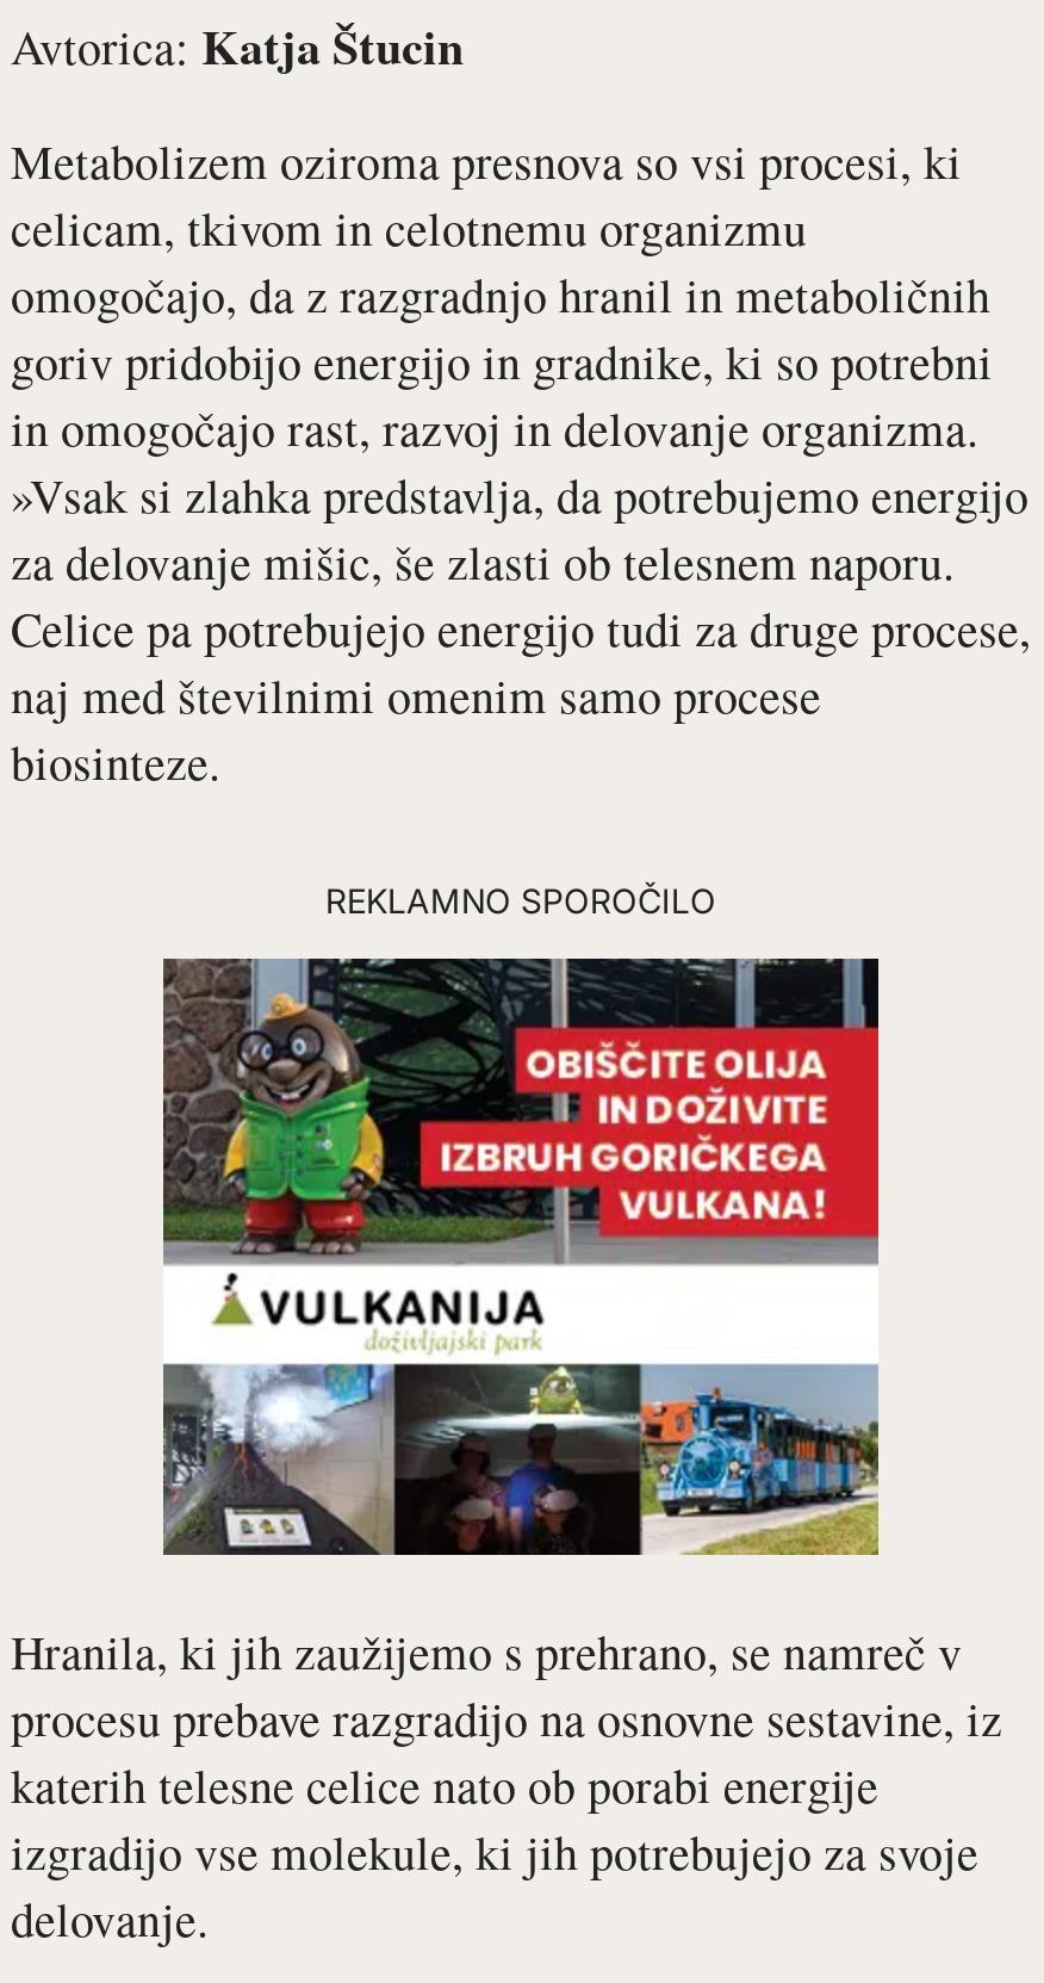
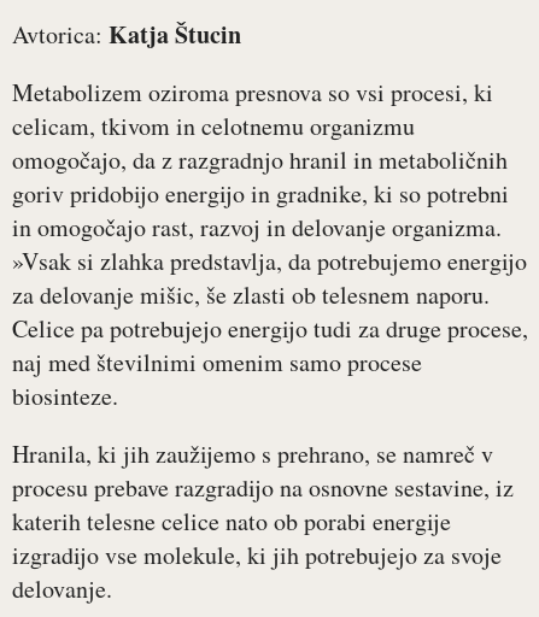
- REKLAMNO SPOROČILO

- [image]
